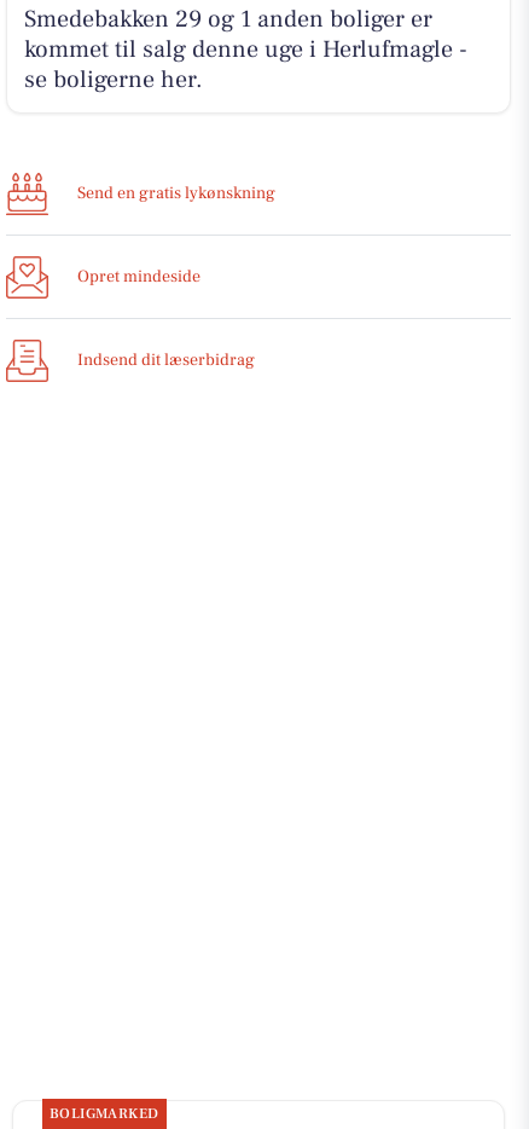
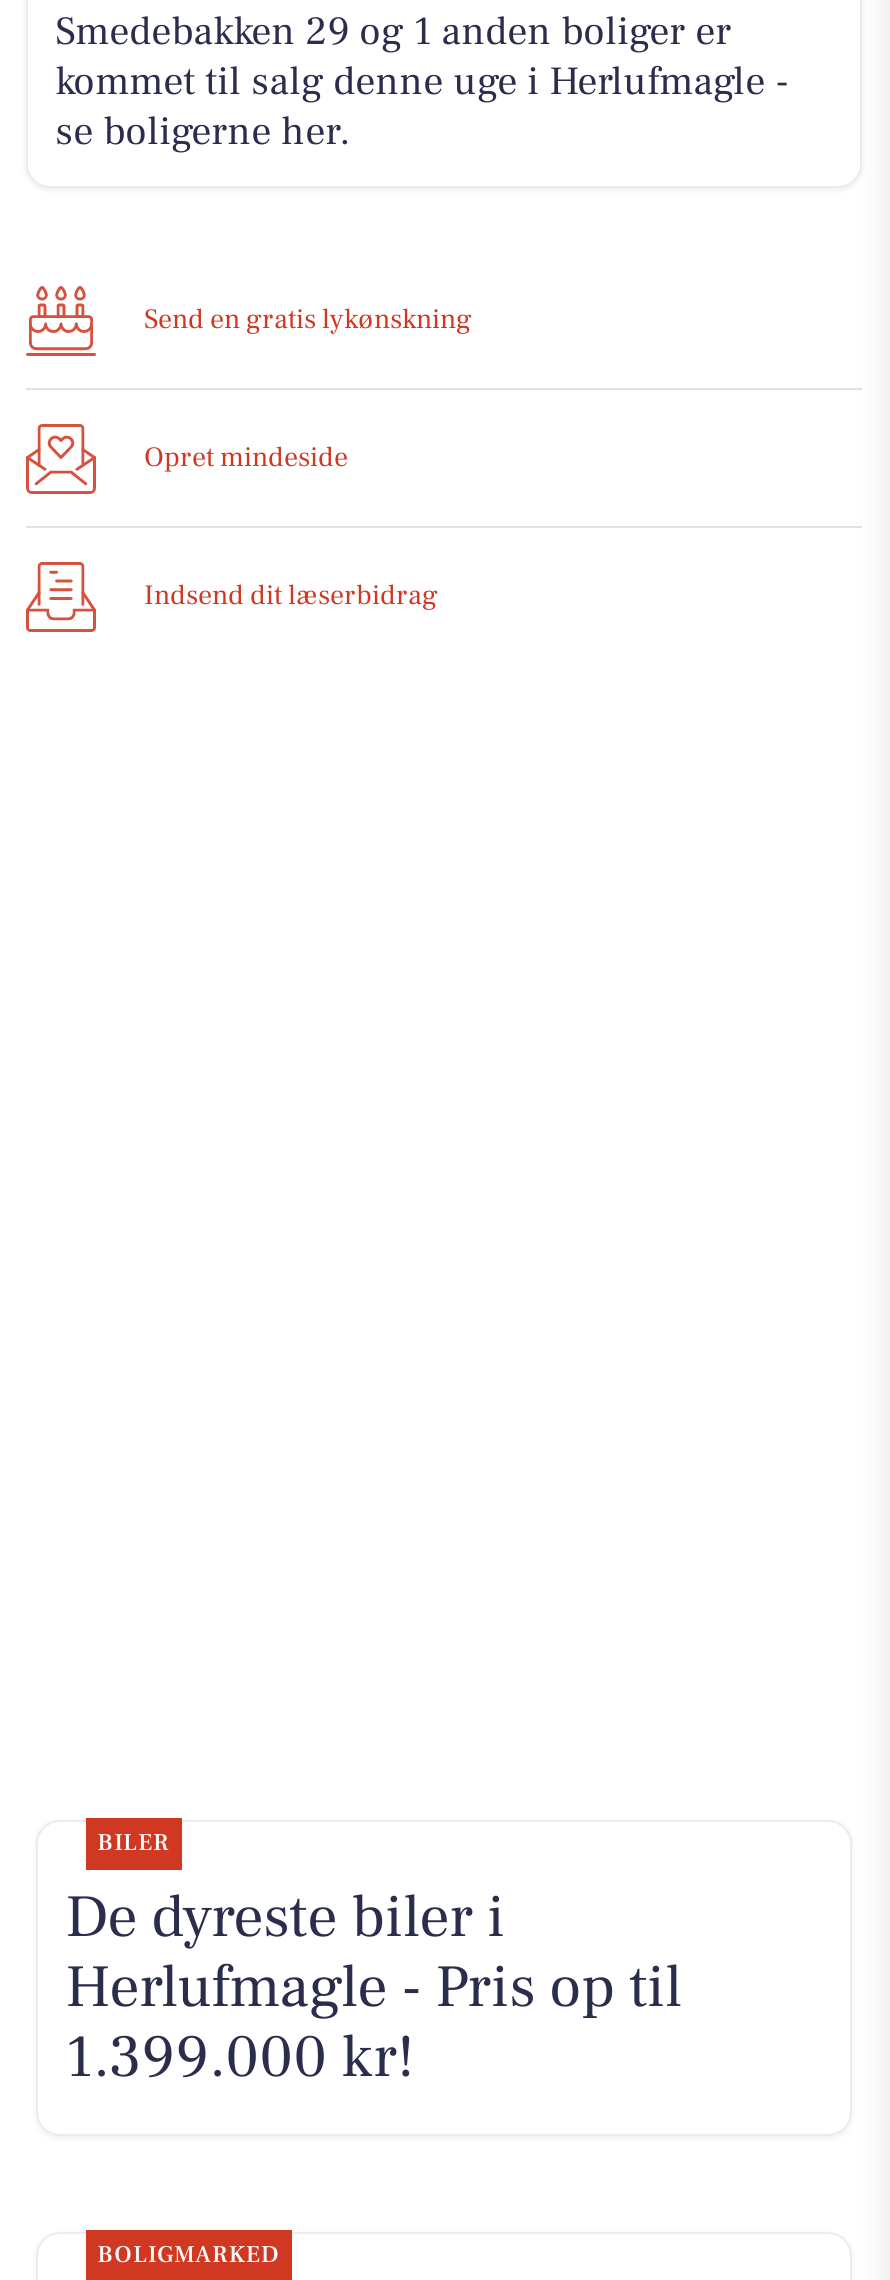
+ BILER
+ De dyreste biler i
+ Herlufmagle - Pris op til
+ 1.399.000 kr!
